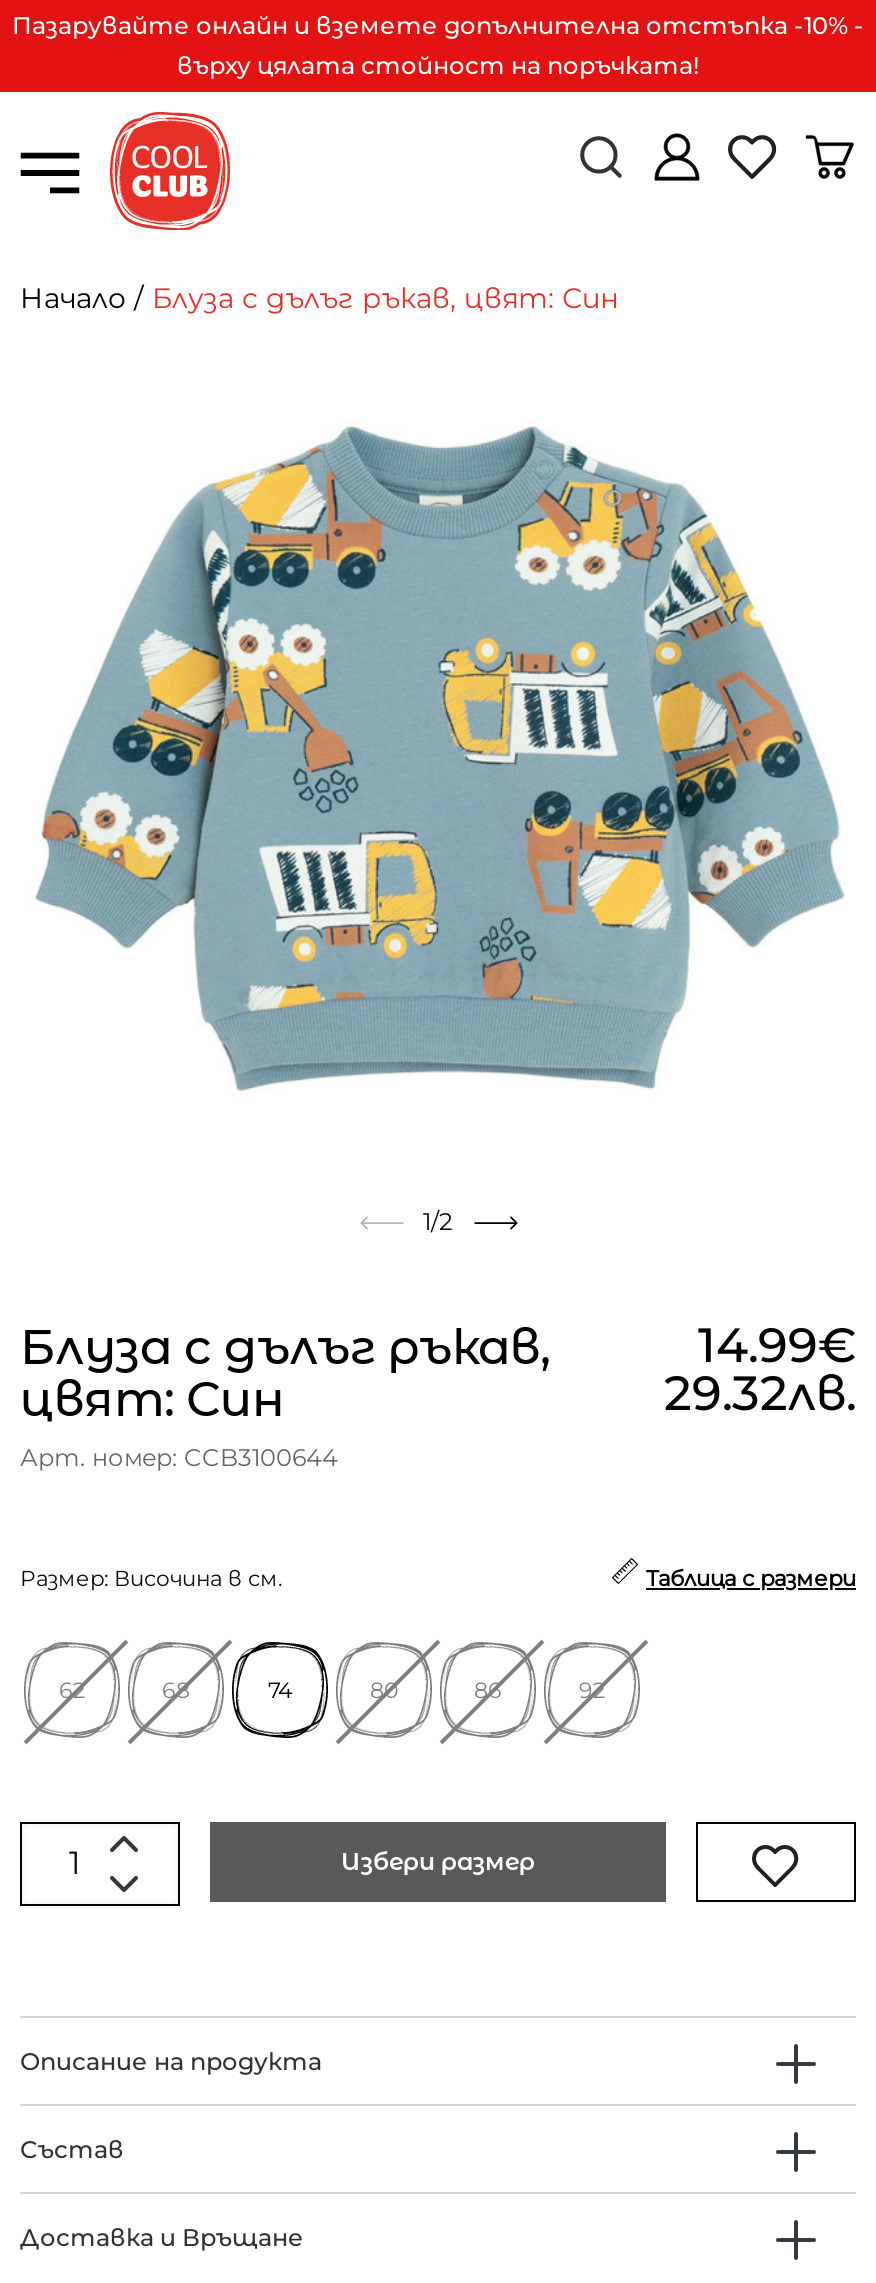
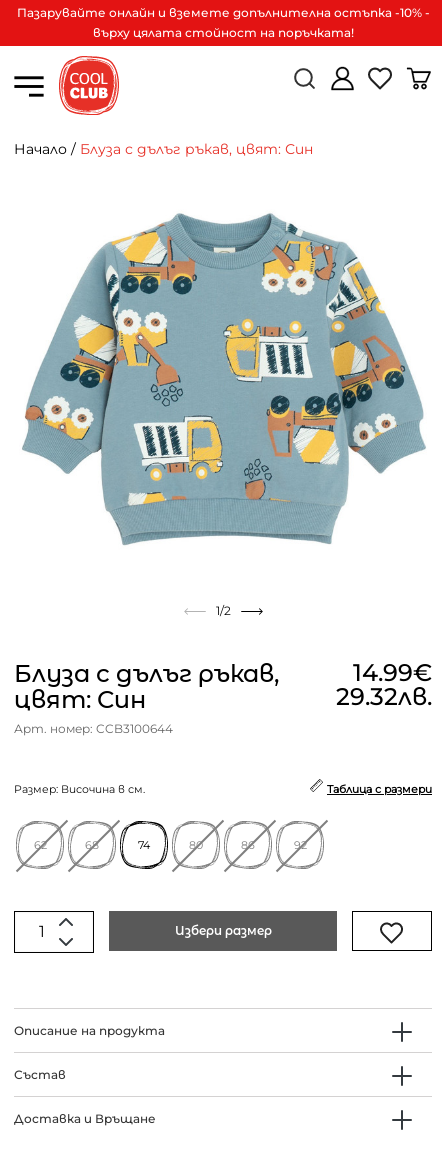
- Пазарувайте онлайн и вземете допълнителна отстъпка -10% -
+ Пазарувайте онлайн и вземете допълнителна остъпка -10% -
